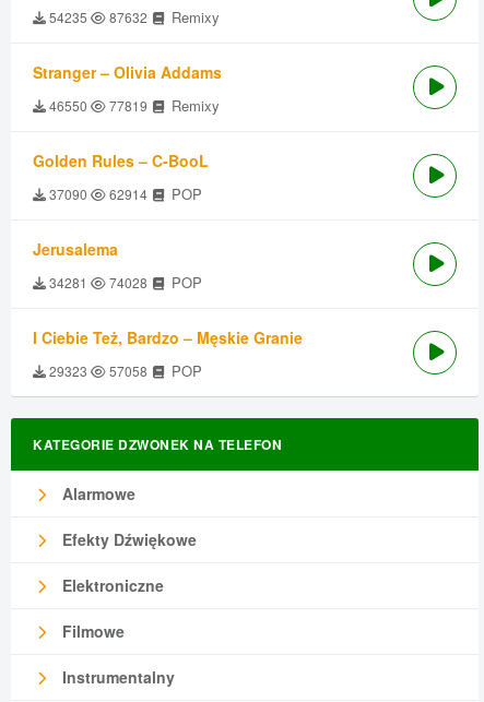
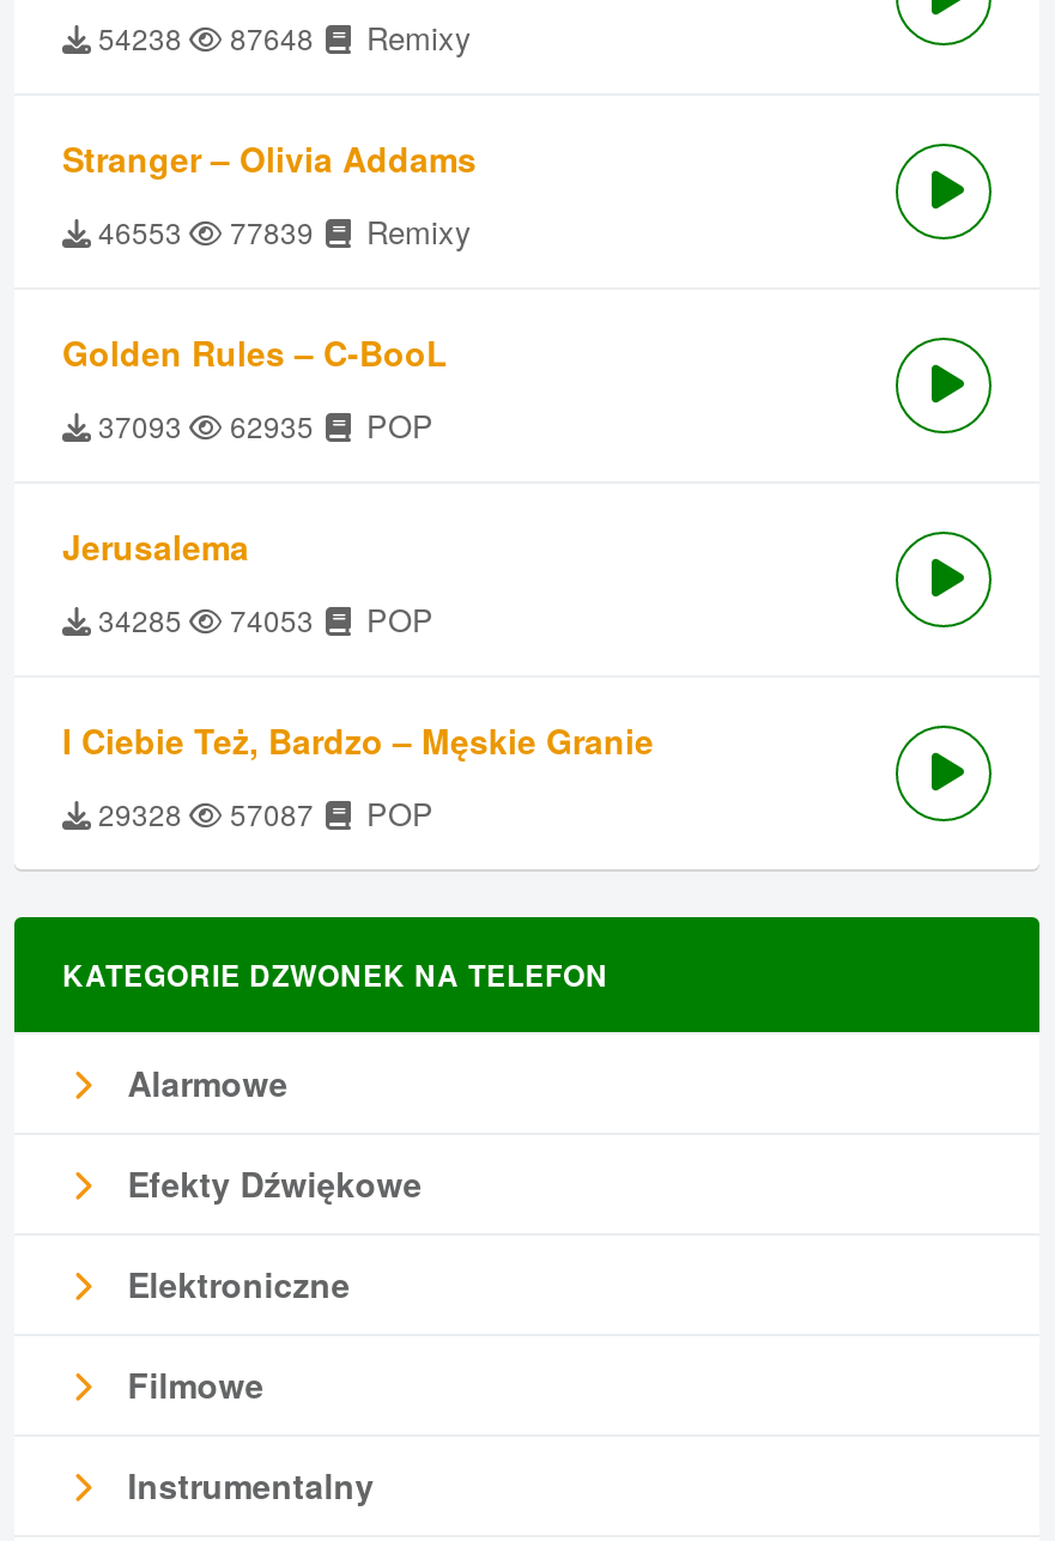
- 54235
+ 54238

- 87632
+ 87648

- 46550
+ 46553

- 77819
+ 77839

- 37090
+ 37093

- 62914
+ 62935

- 34281
+ 34285

- 74028
+ 74053

- 29323
+ 29328

- 57058
+ 57087
